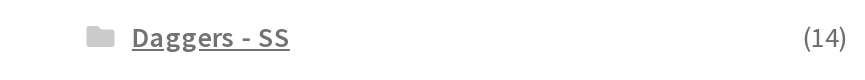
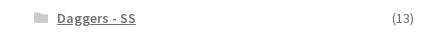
- (14)
+ (13)
